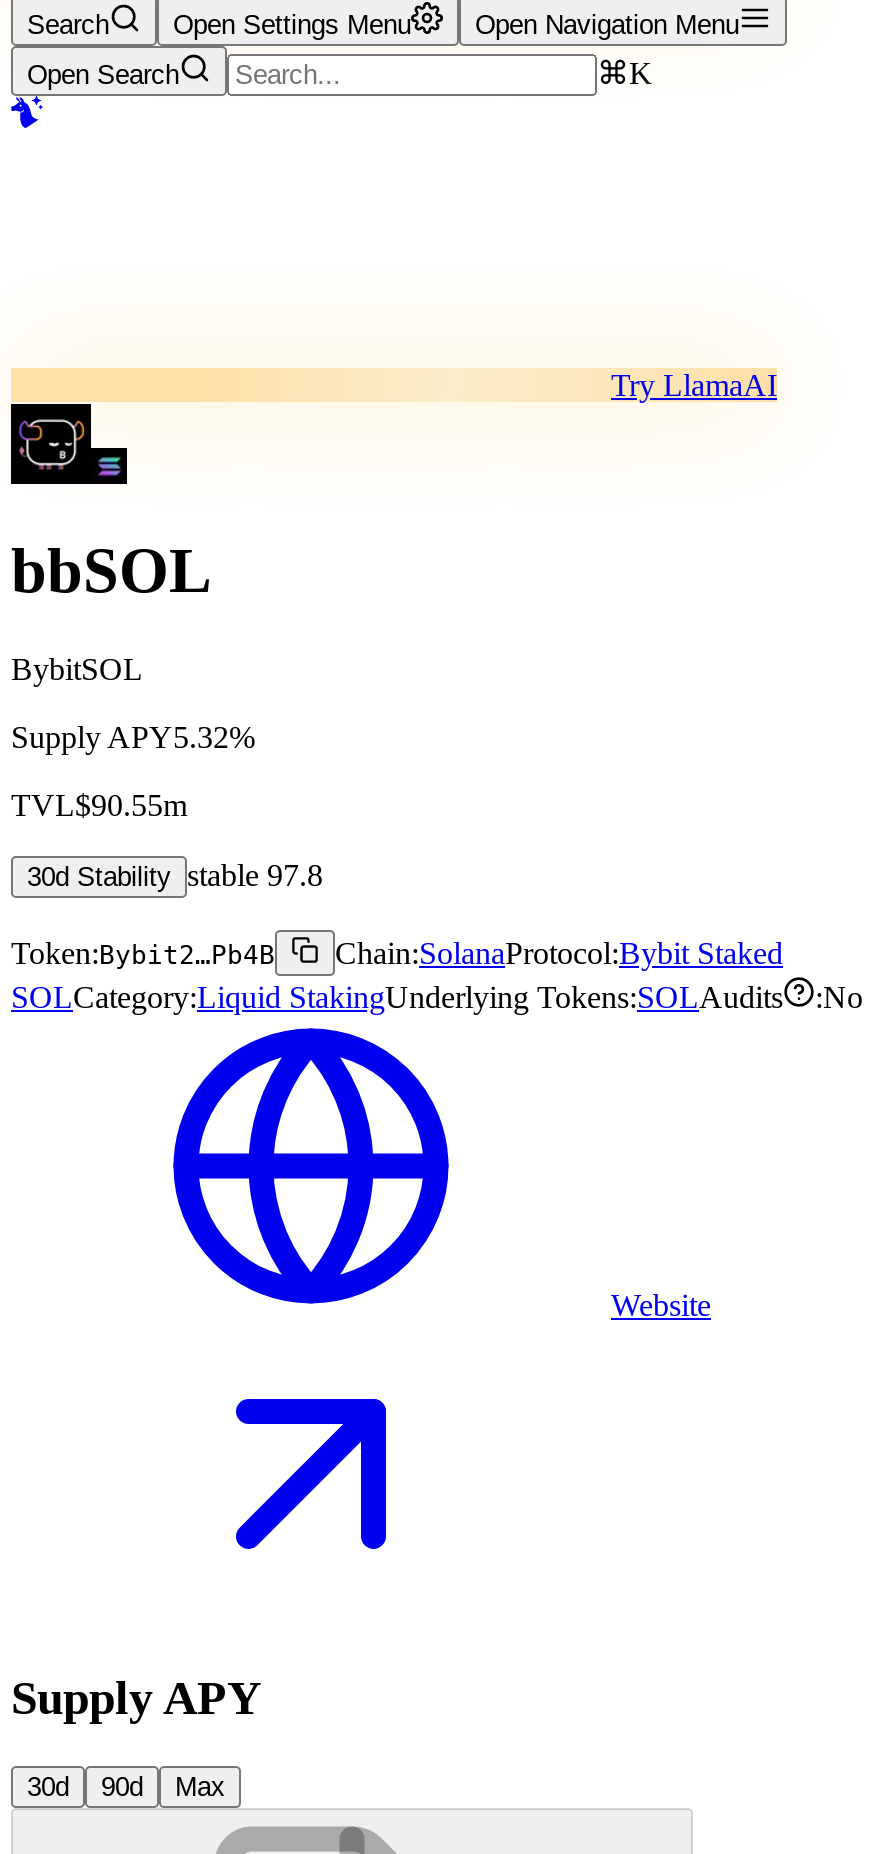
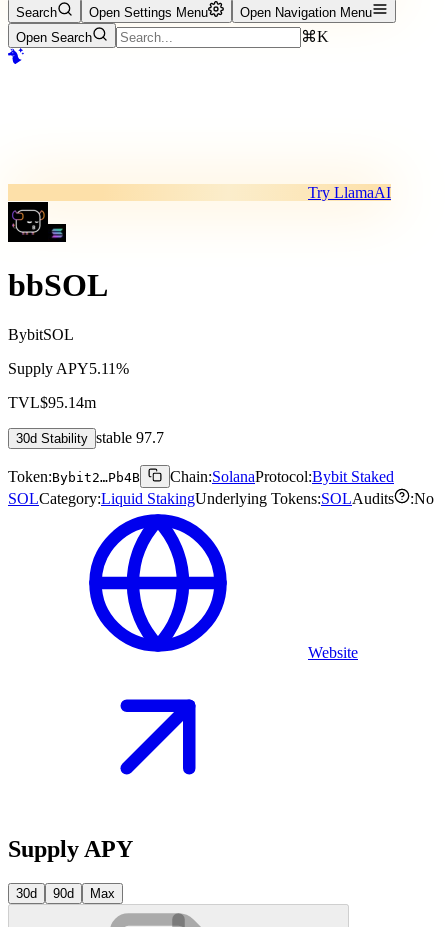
- Supply APY5.32%
+ Supply APY5.11%

- TVL $90.55m
+ TVL $95.14m

- 30d Stability stable 97.8
+ 30d Stability stable 97.7
